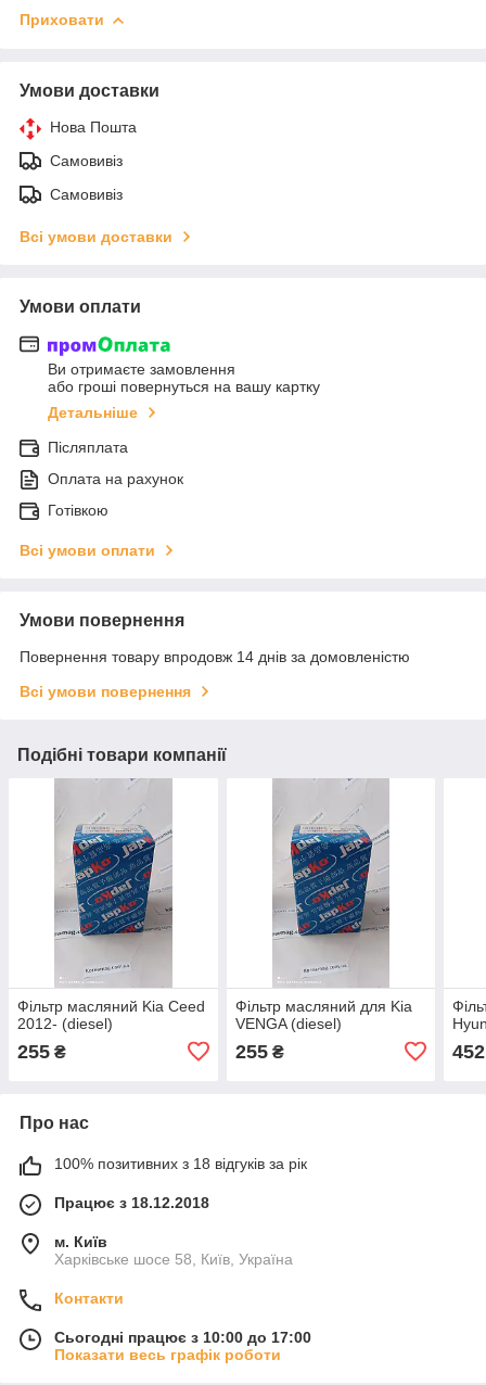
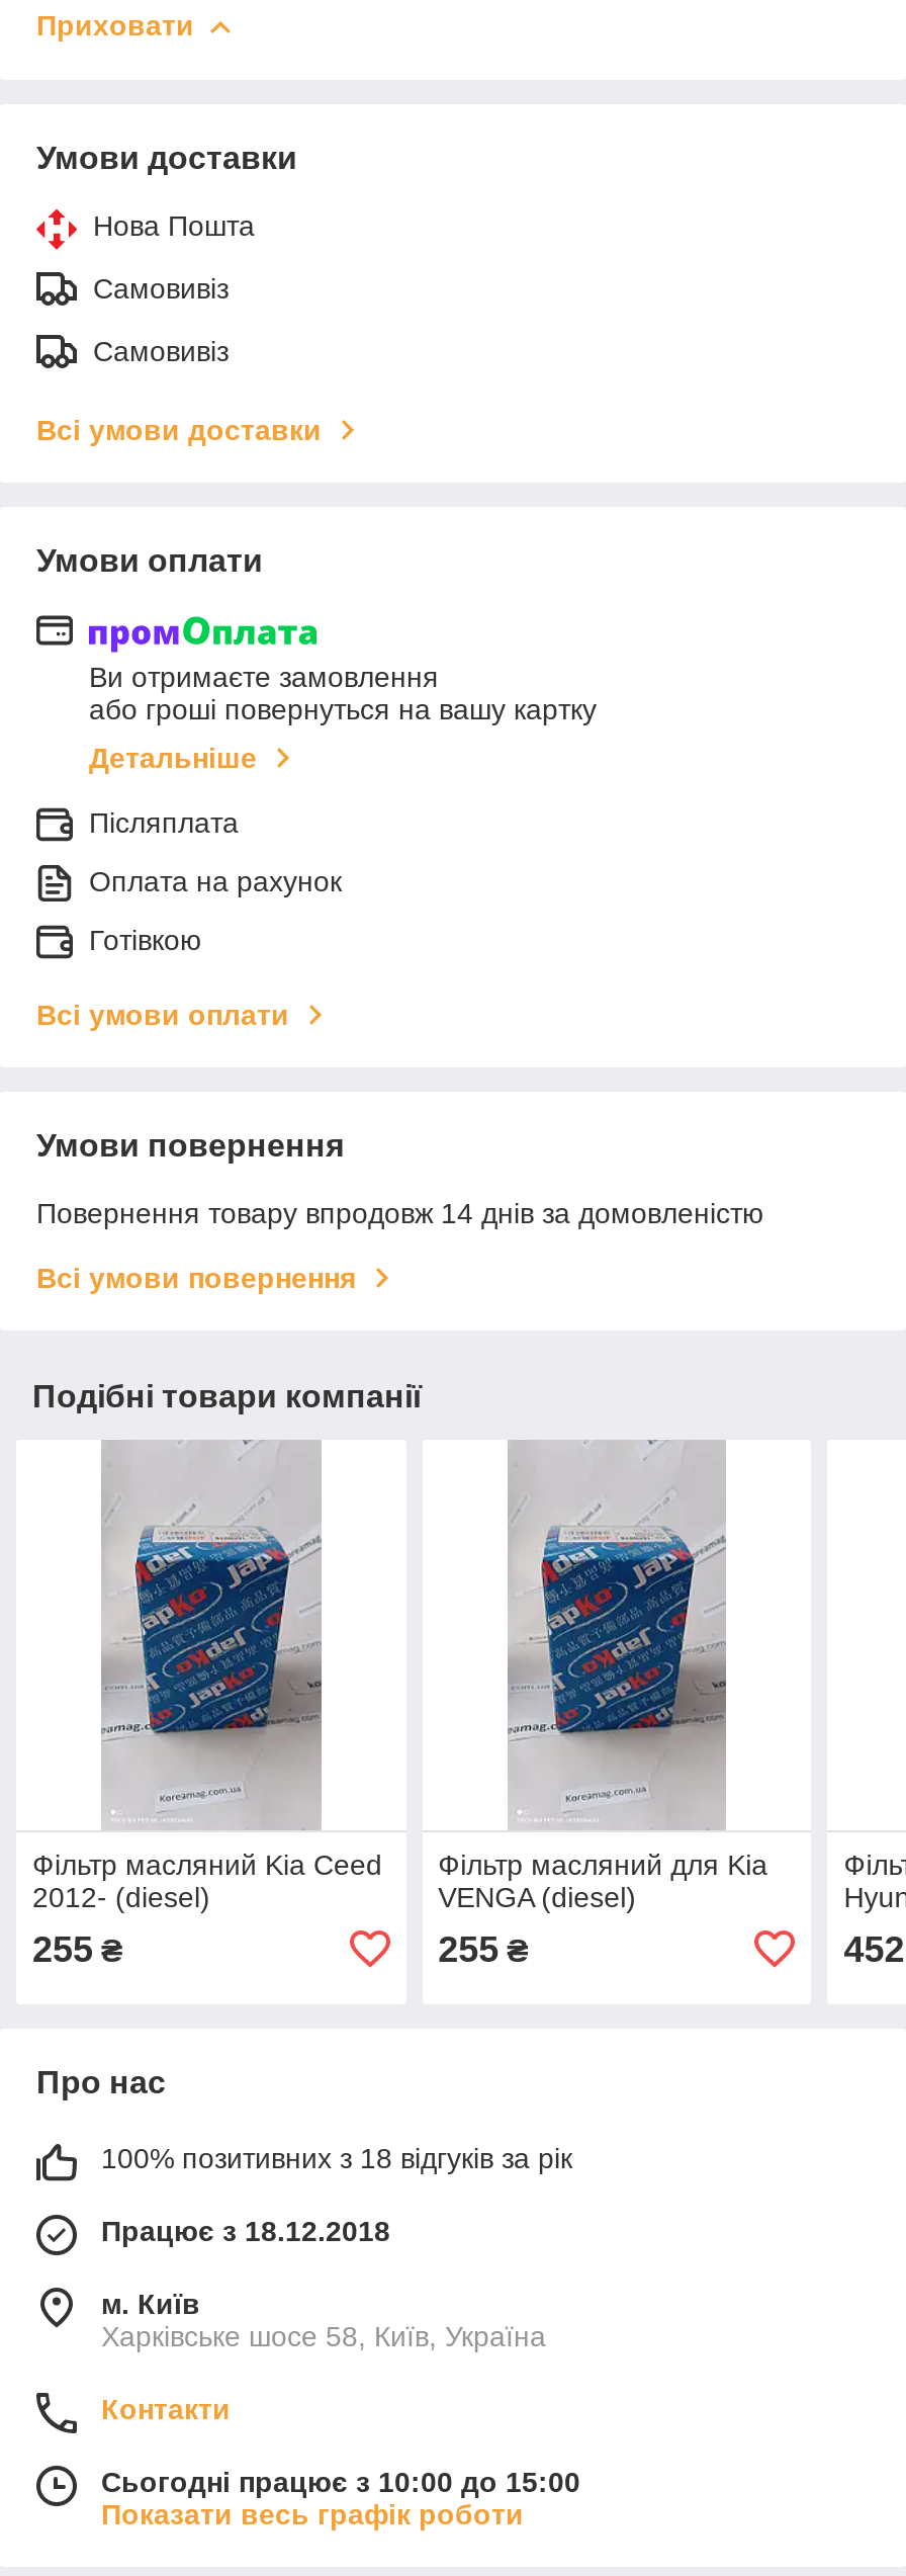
- Сьогодні працює з 10:00 до 17:00
+ Сьогодні працює з 10:00 до 15:00
